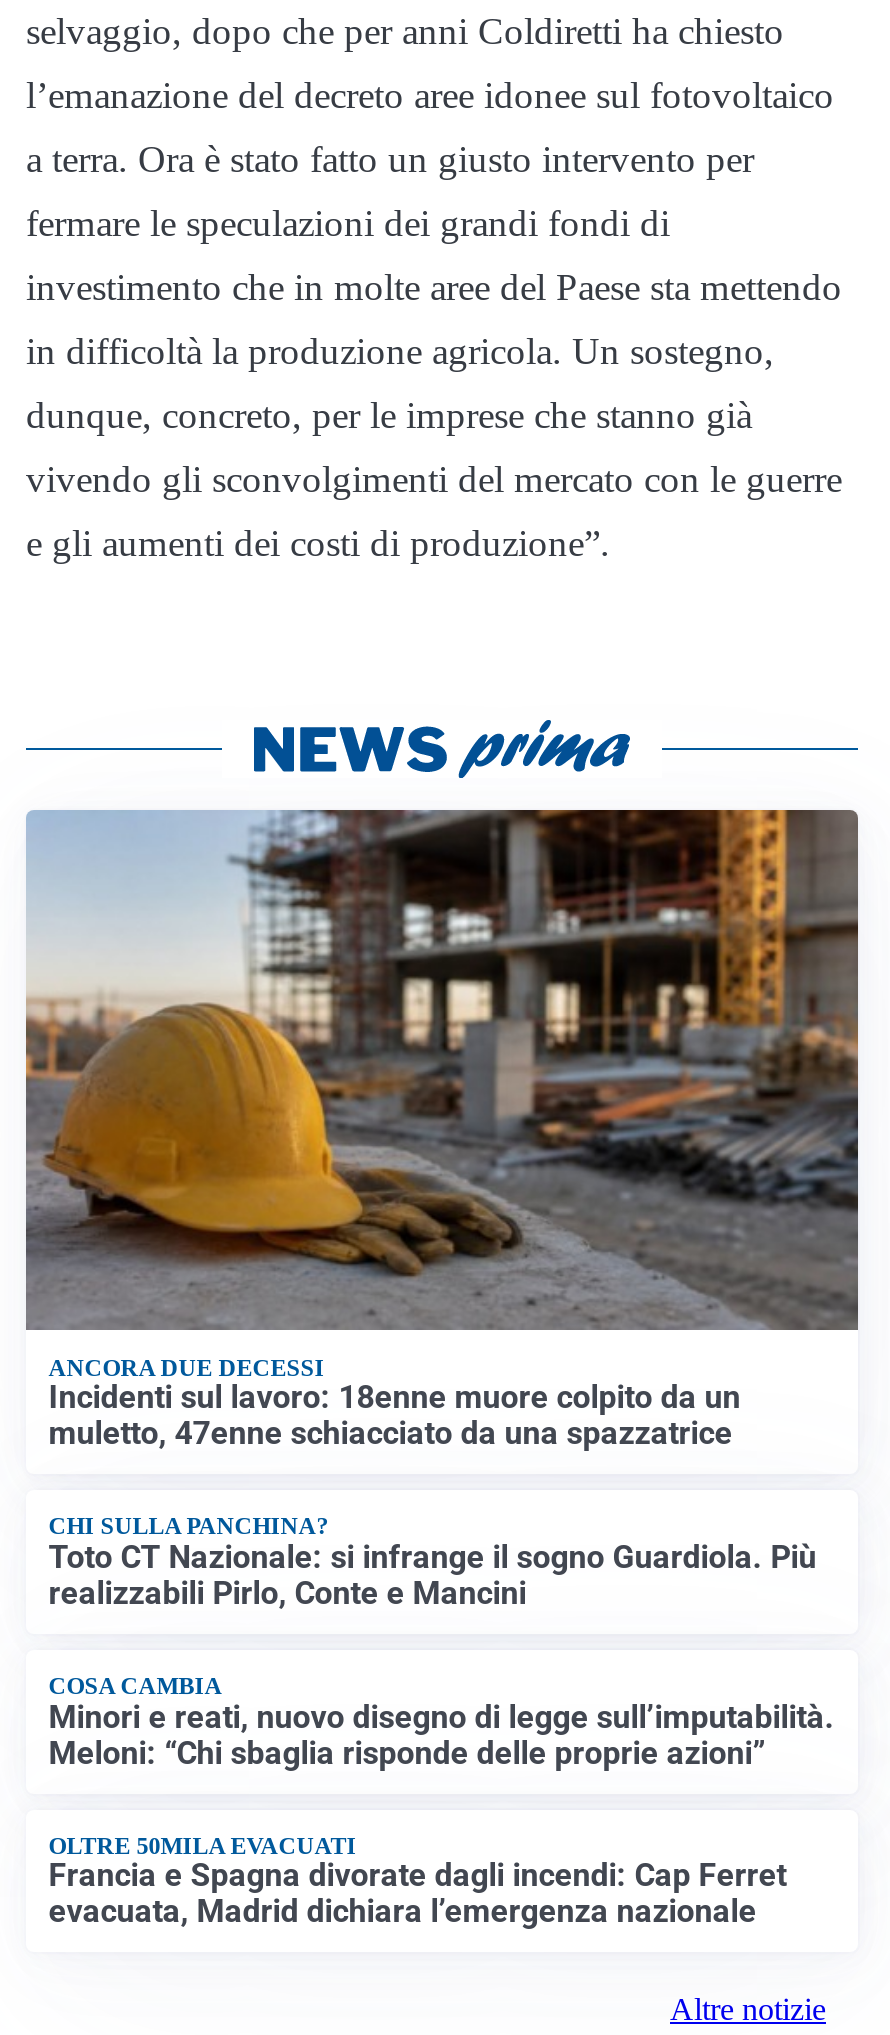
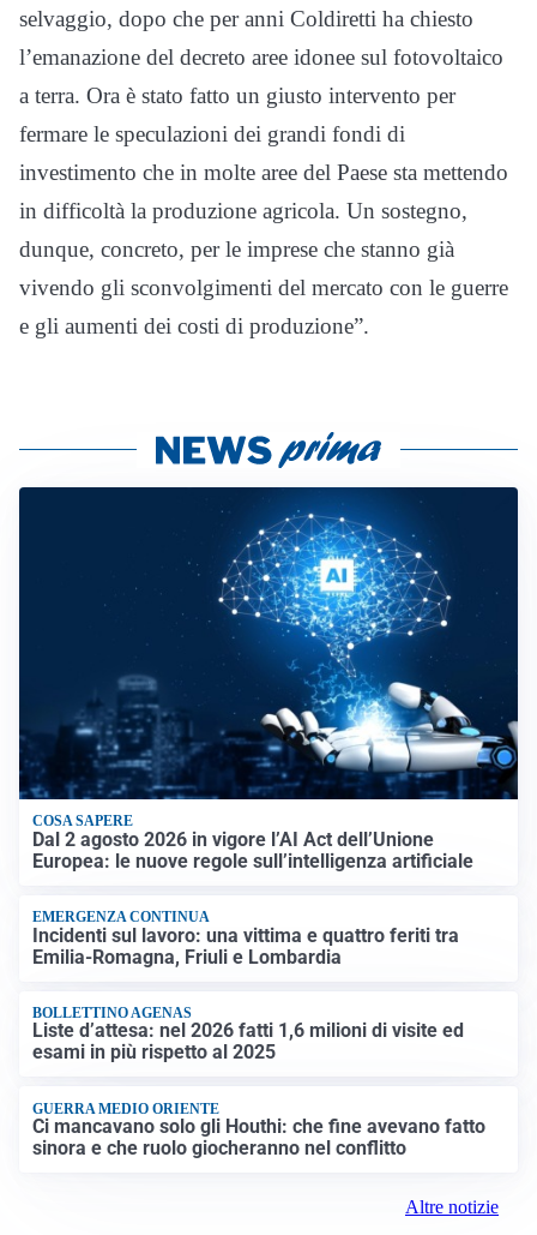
- [image]
- ANCORA DUE DECESSI
- Incidenti sul lavoro: 18enne muore colpito da un
- muletto, 47enne schiacciato da una spazzatrice
+ [image]
+ COSA SAPERE
+ Dal 2 agosto 2026 in vigore l’AI Act dell’Unione
+ Europea: le nuove regole sull’intelligenza artificiale

- CHI SULLA PANCHINA?
- Toto CT Nazionale: si infrange il sogno Guardiola. Più
- realizzabili Pirlo, Conte e Mancini
+ EMERGENZA CONTINUA
+ Incidenti sul lavoro: una vittima e quattro feriti tra
+ Emilia-Romagna, Friuli e Lombardia

- COSA CAMBIA
- Minori e reati, nuovo disegno di legge sull’imputabilità.
- Meloni: “Chi sbaglia risponde delle proprie azioni”
+ BOLLETTINO AGENAS
+ Liste d’attesa: nel 2026 fatti 1,6 milioni di visite ed
+ esami in più rispetto al 2025

- OLTRE 50MILA EVACUATI
- Francia e Spagna divorate dagli incendi: Cap Ferret
- evacuata, Madrid dichiara l’emergenza nazionale
+ GUERRA MEDIO ORIENTE
+ Ci mancavano solo gli Houthi: che fine avevano fatto
+ sinora e che ruolo giocheranno nel conflitto
